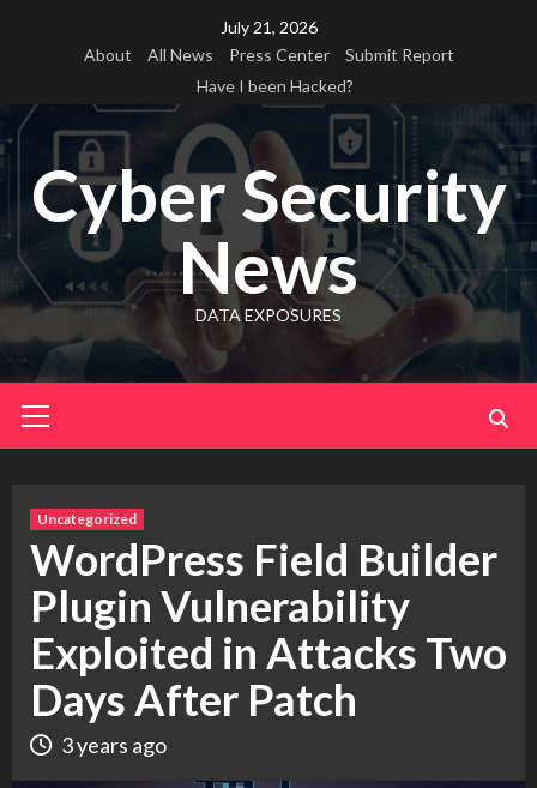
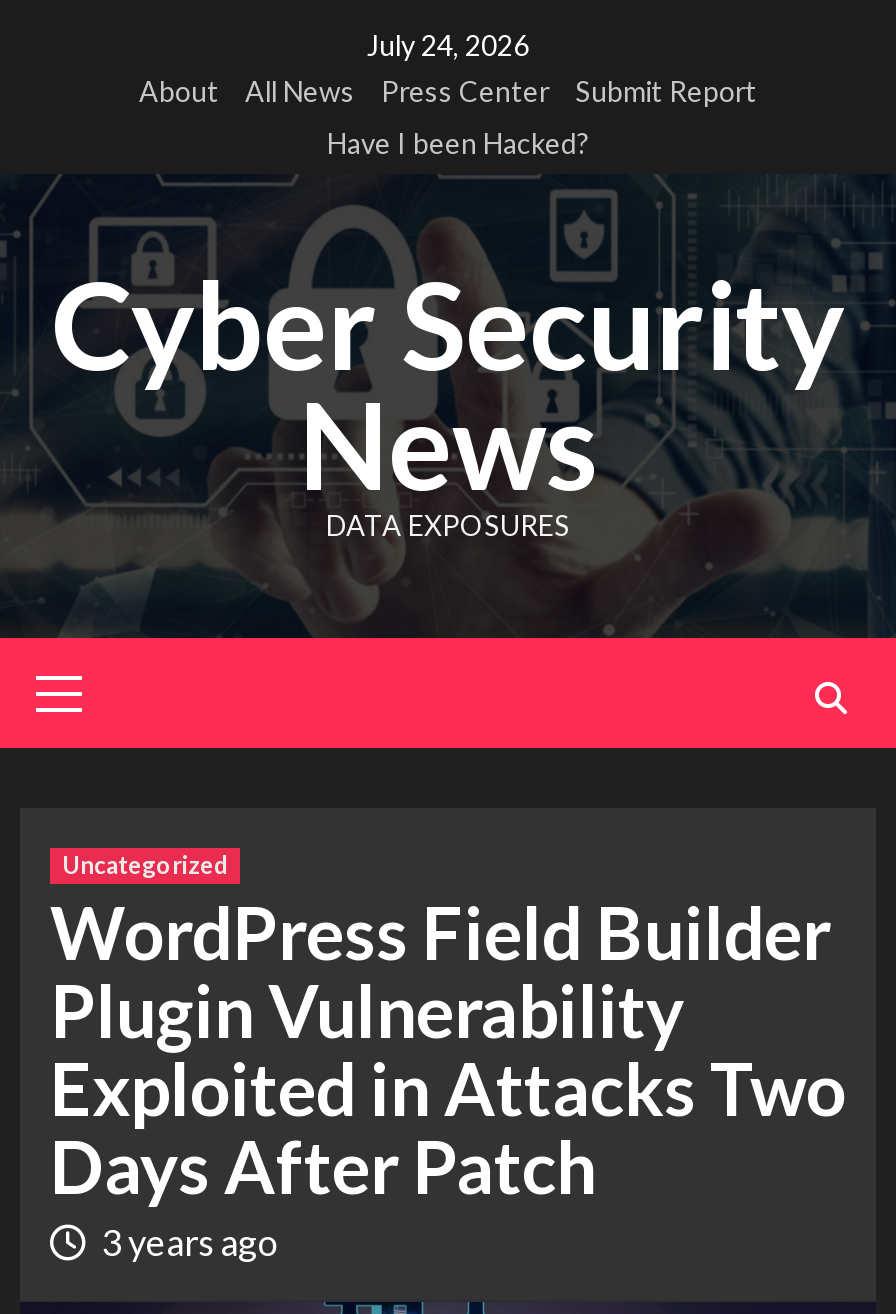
- July 21, 2026
+ July 24, 2026
